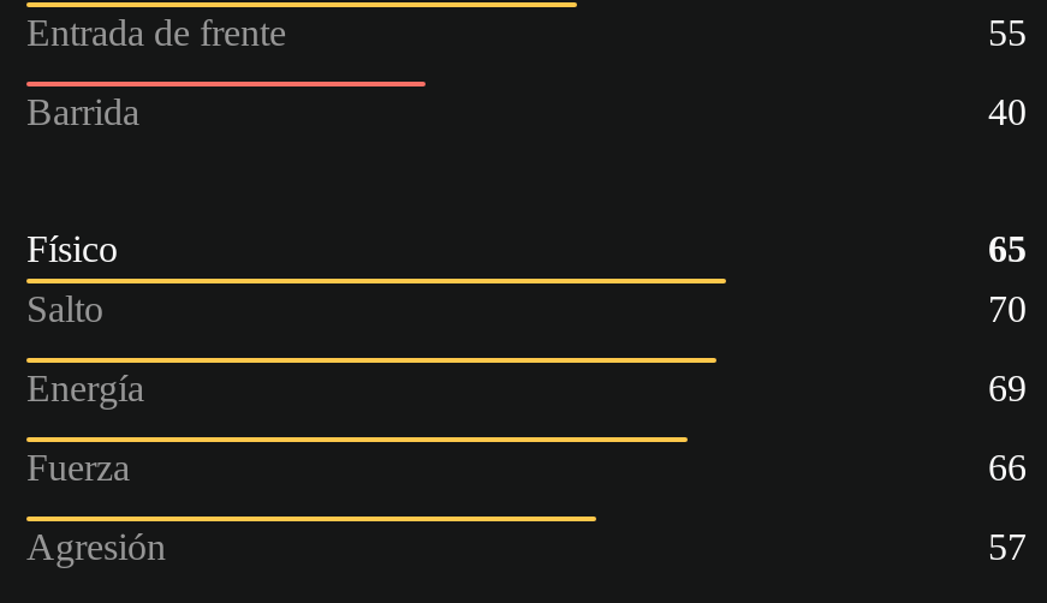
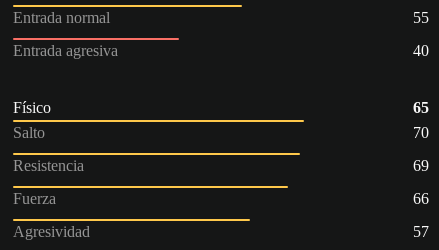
- Entrada de frente
+ Entrada normal

- Barrida
+ Entrada agresiva

- Energía
+ Resistencia

- Agresión
+ Agresividad
